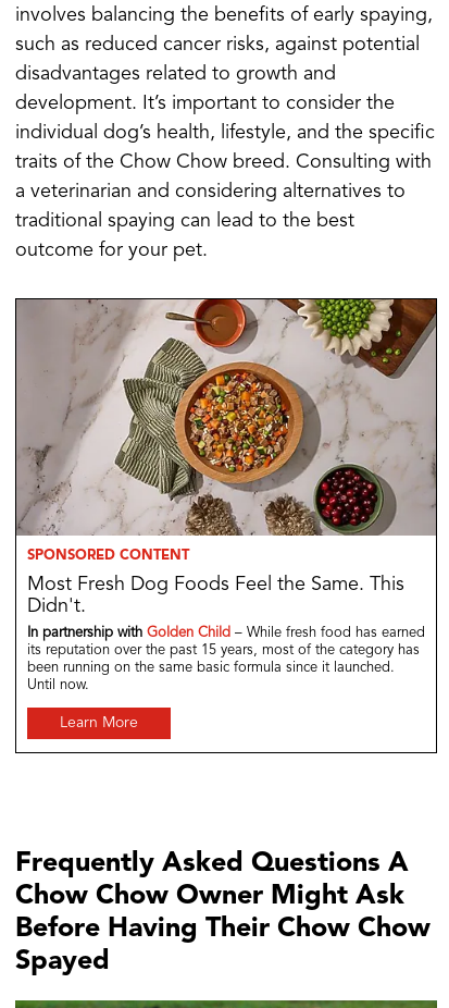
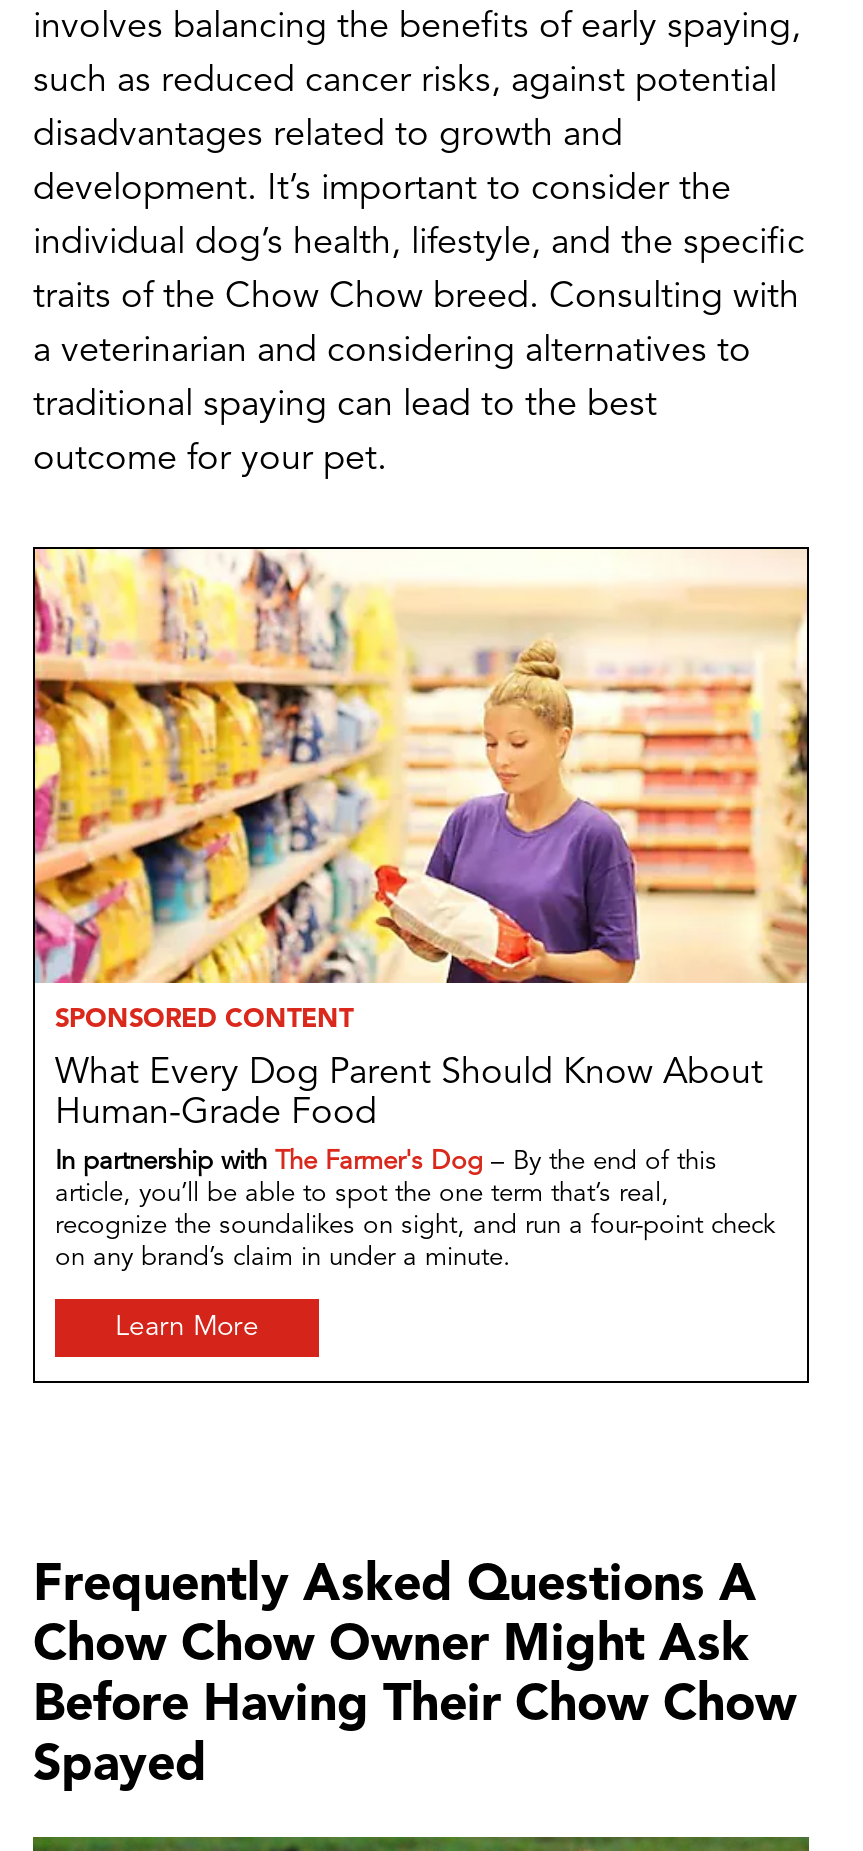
- [image]
- Most Fresh Dog Foods Feel the Same. This
- Didn't.
+ [image]
+ What Every Dog Parent Should Know About
+ Human-Grade Food

- In partnership with Golden Child – While fresh food has earned
- its reputation over the past 15 years, most of the category has
- been running on the same basic formula since it launched.
- Until now.
+ In partnership with The Farmer's Dog – By the end of this
+ article, you’ll be able to spot the one term that’s real,
+ recognize the soundalikes on sight, and run a four-point check
+ on any brand’s claim in under a minute.
